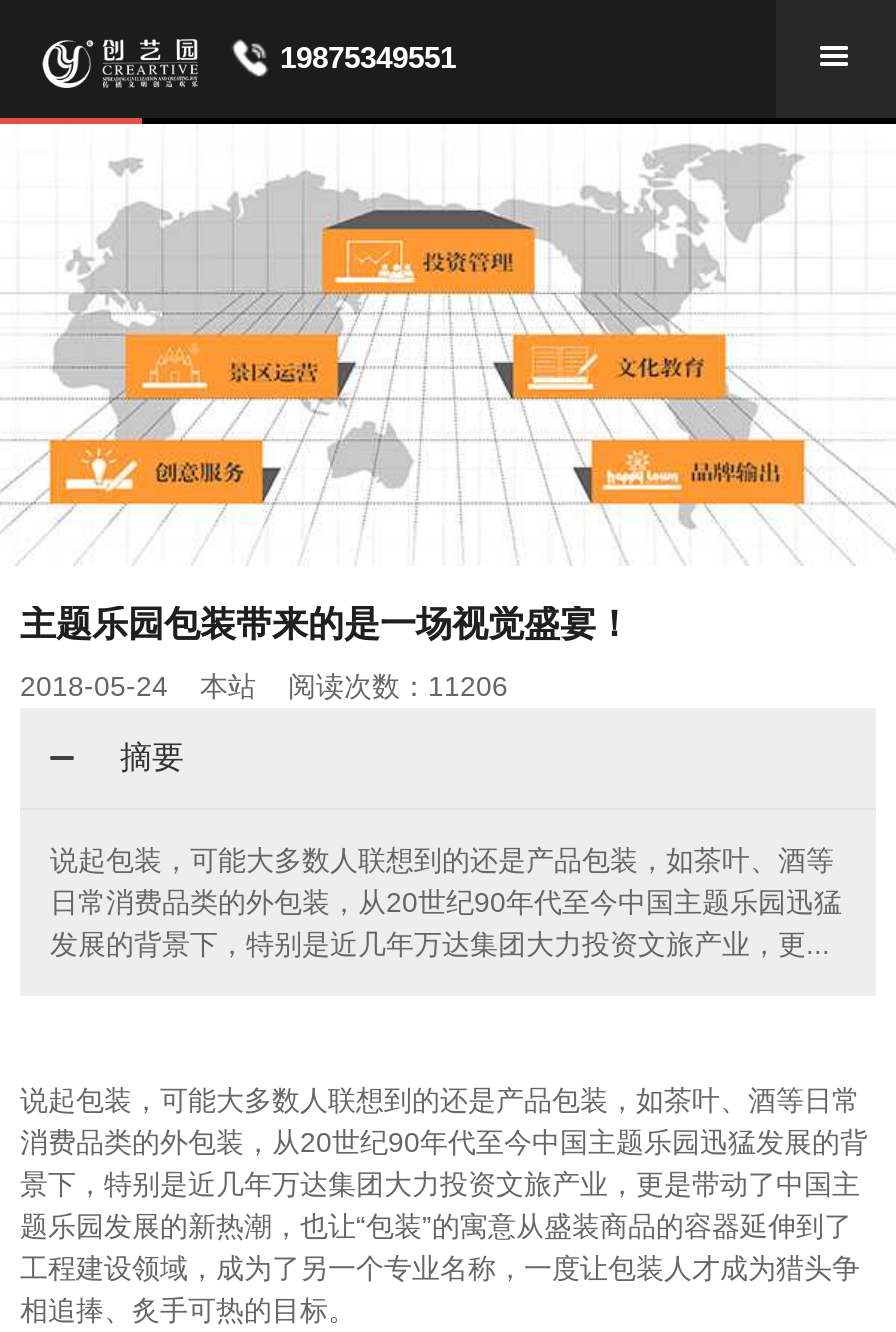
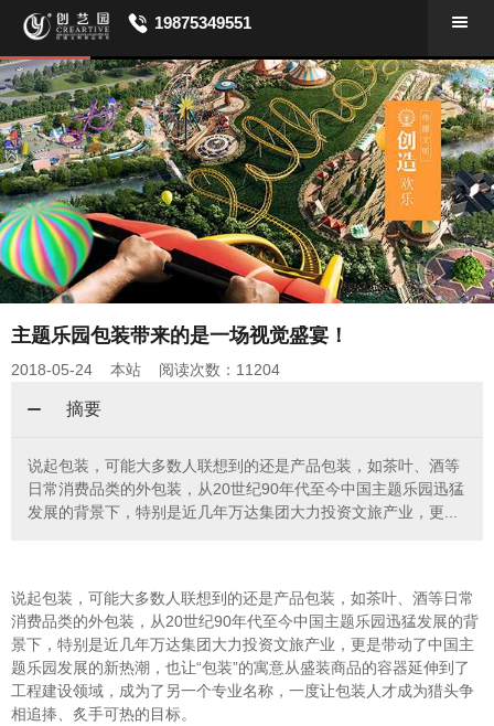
- [image]
+ [image]

- 2018-05-24 本站 阅读次数：11206
+ 2018-05-24 本站 阅读次数：11204
